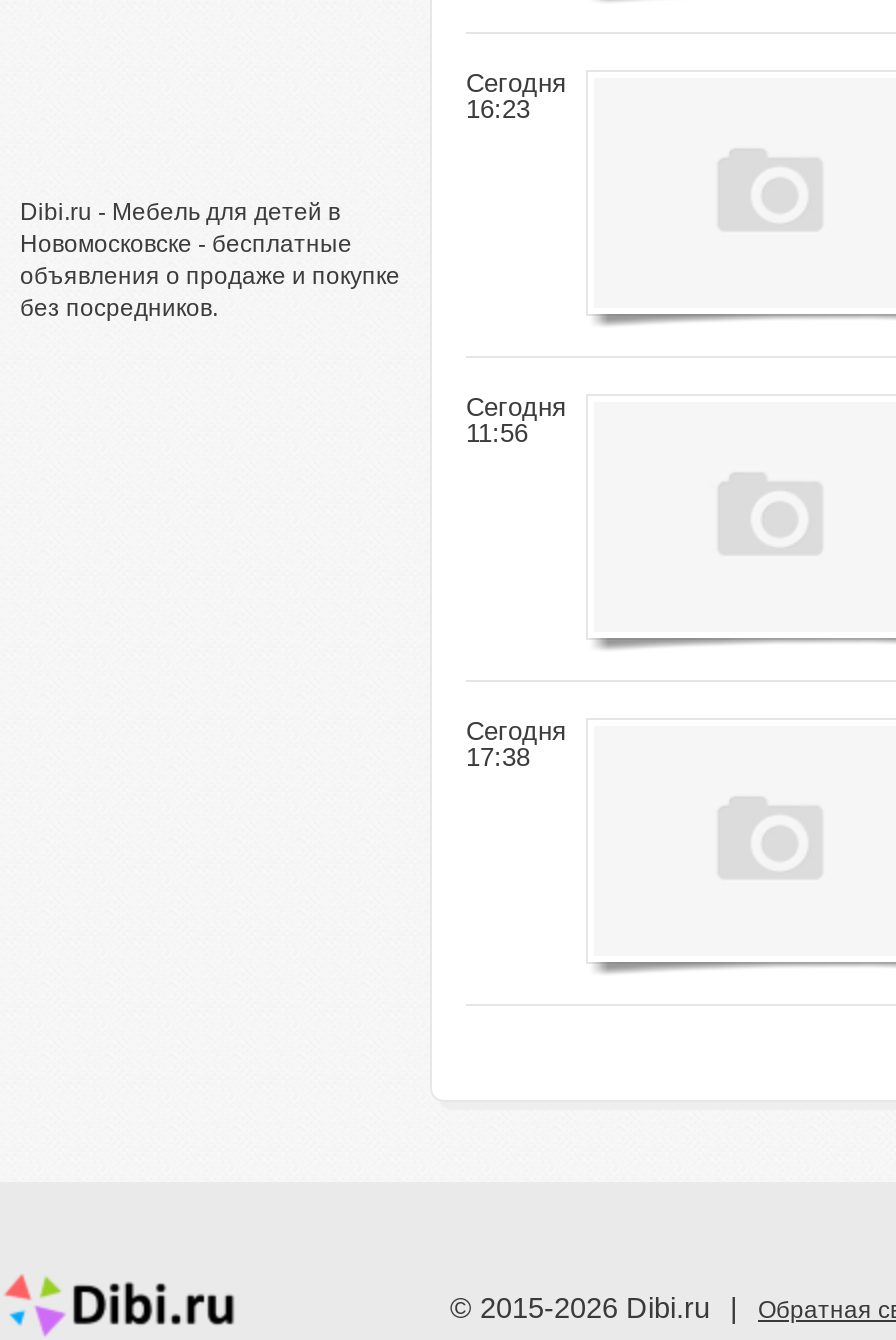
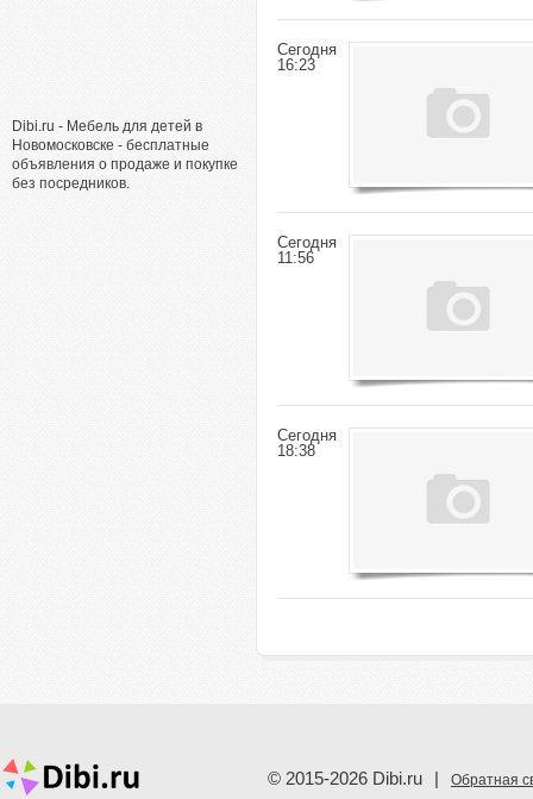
- 17:38
+ 18:38
